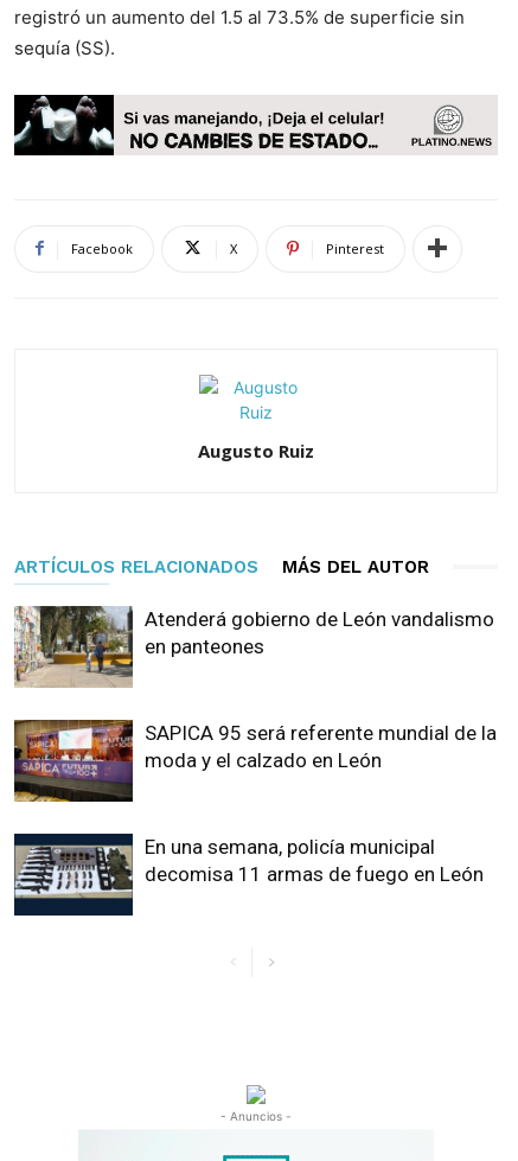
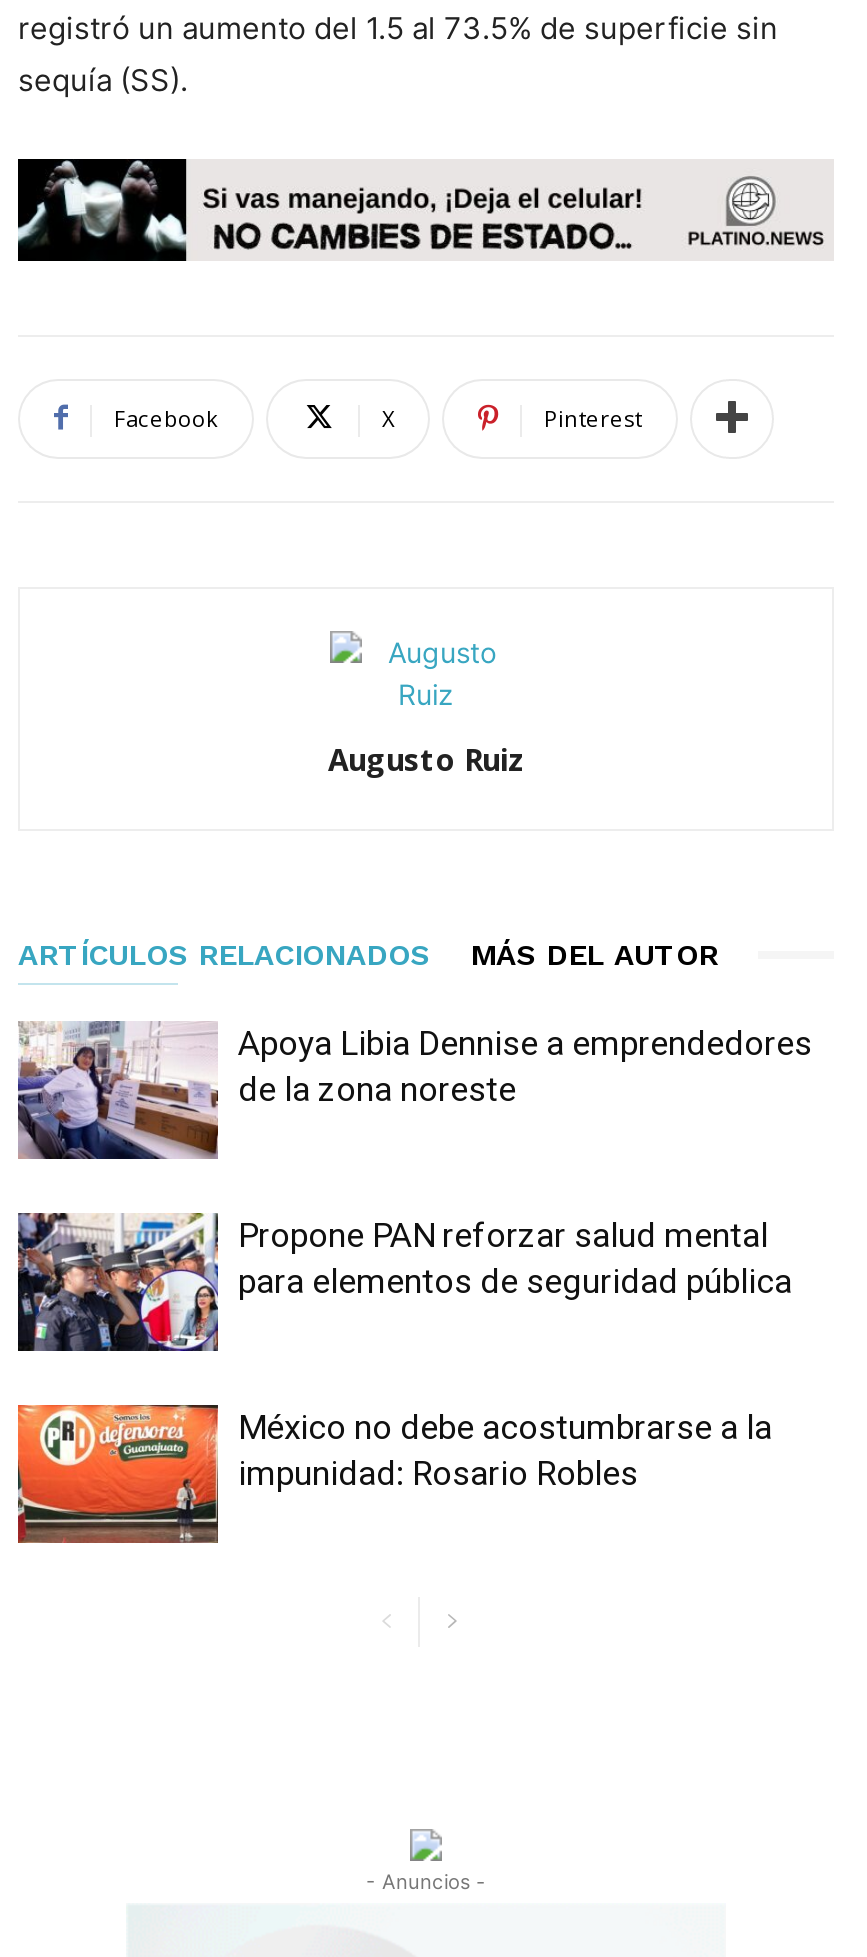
- [image]
- Atenderá gobierno de León vandalismo
- en panteones
+ [image]
+ Apoya Libia Dennise a emprendedores
+ de la zona noreste

- [image]
- SAPICA 95 será referente mundial de la
- moda y el calzado en León
+ [image]
+ Propone PAN reforzar salud mental
+ para elementos de seguridad pública

- [image]
- En una semana, policía municipal
- decomisa 11 armas de fuego en León
+ [image]
+ México no debe acostumbrarse a la
+ impunidad: Rosario Robles
